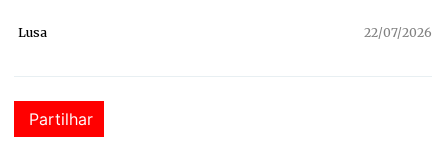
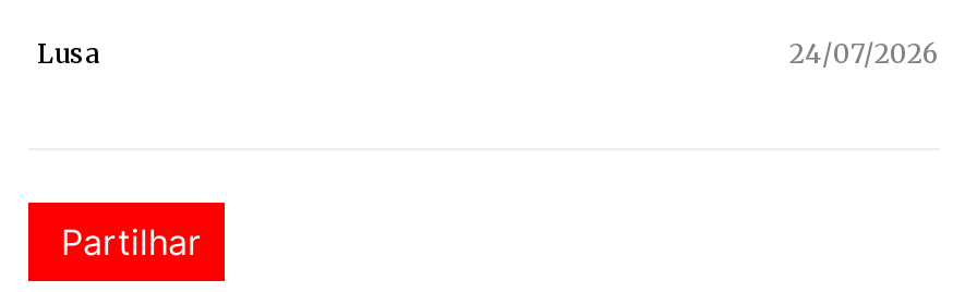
- 22/07/2026
+ 24/07/2026
